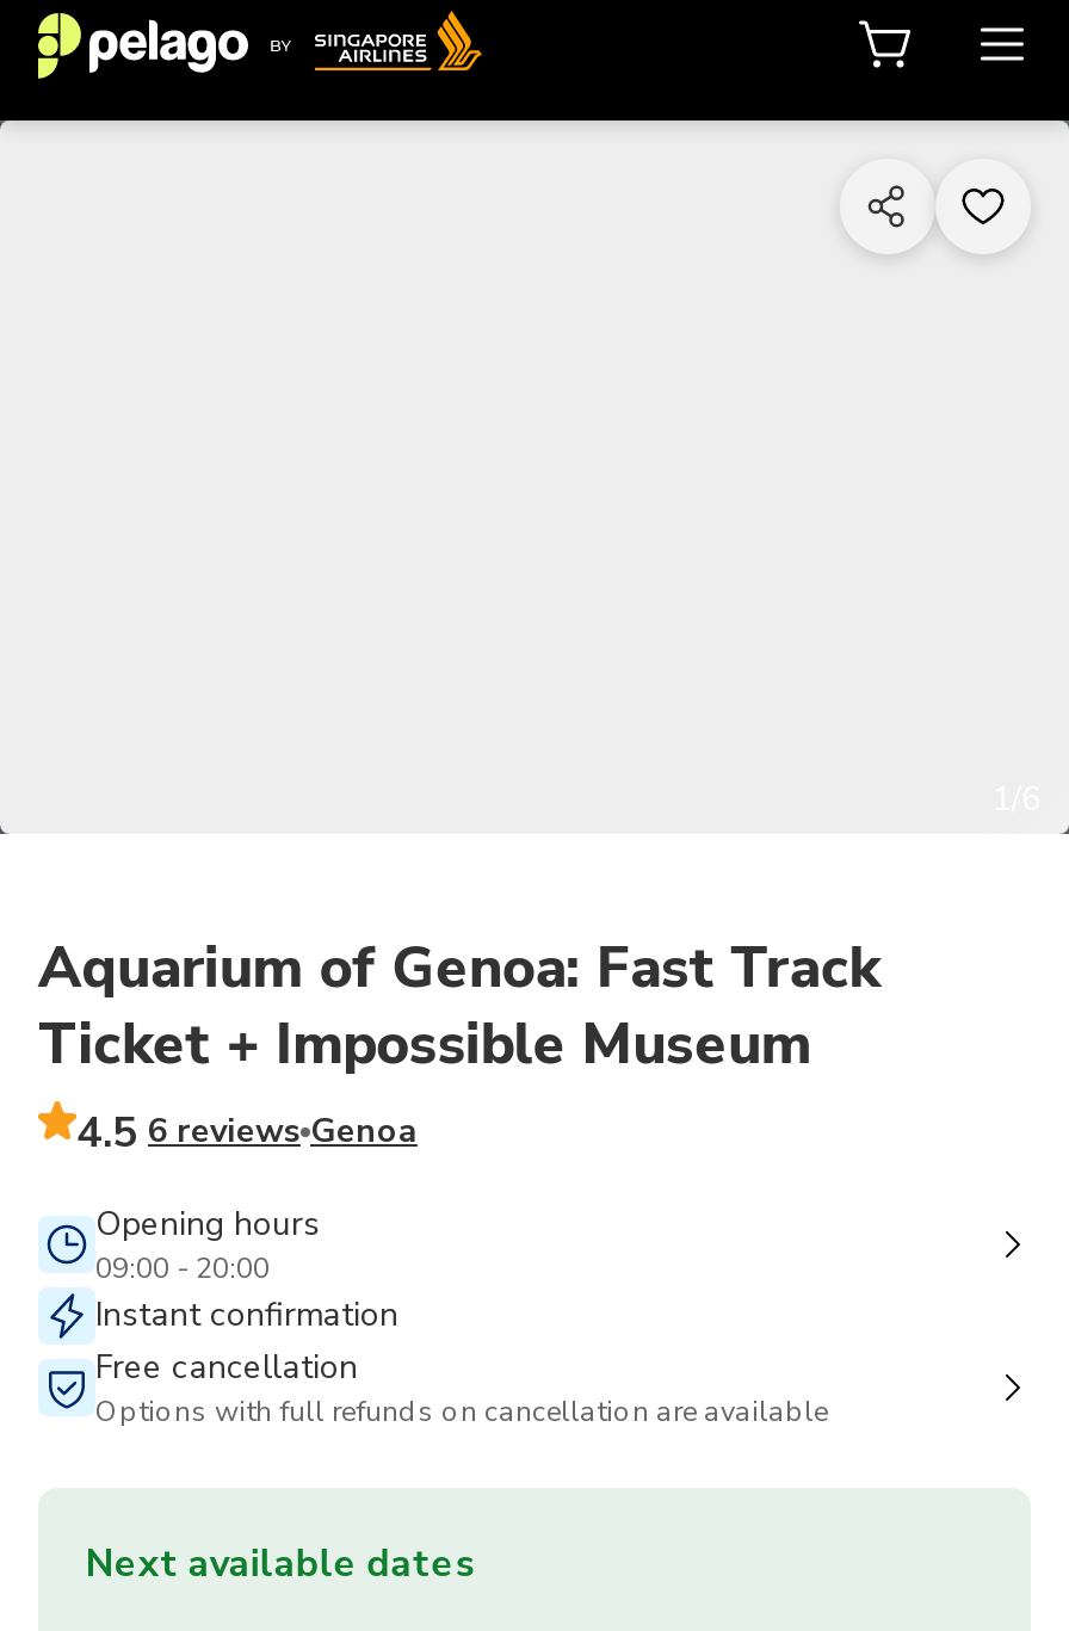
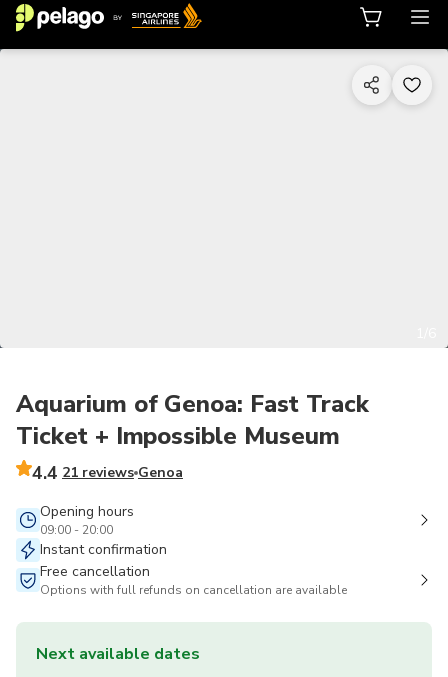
- 4.5 6 reviews Genoa
+ 4.4 21 reviews Genoa
